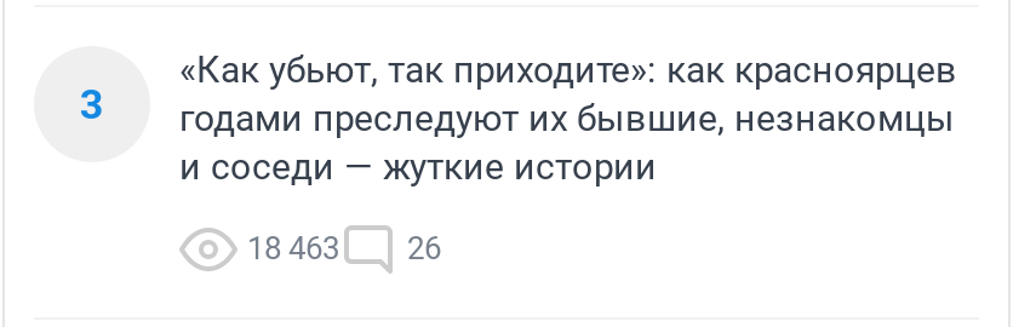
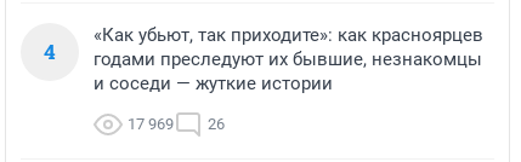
- 3 годами преследуют их бывшие, незнакомцы
+ 4 годами преследуют их бывшие, незнакомцы

- 18 463 26
+ 17 969 26
